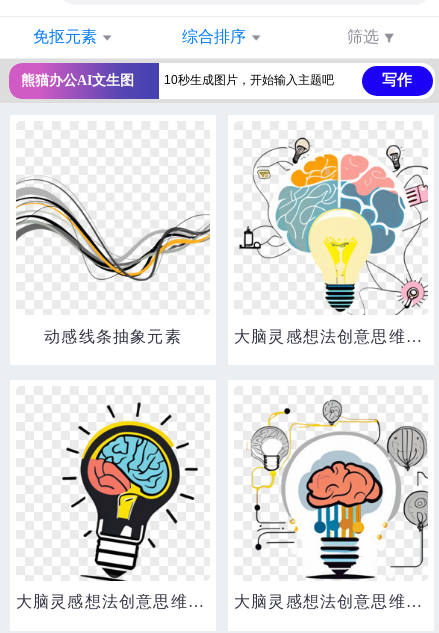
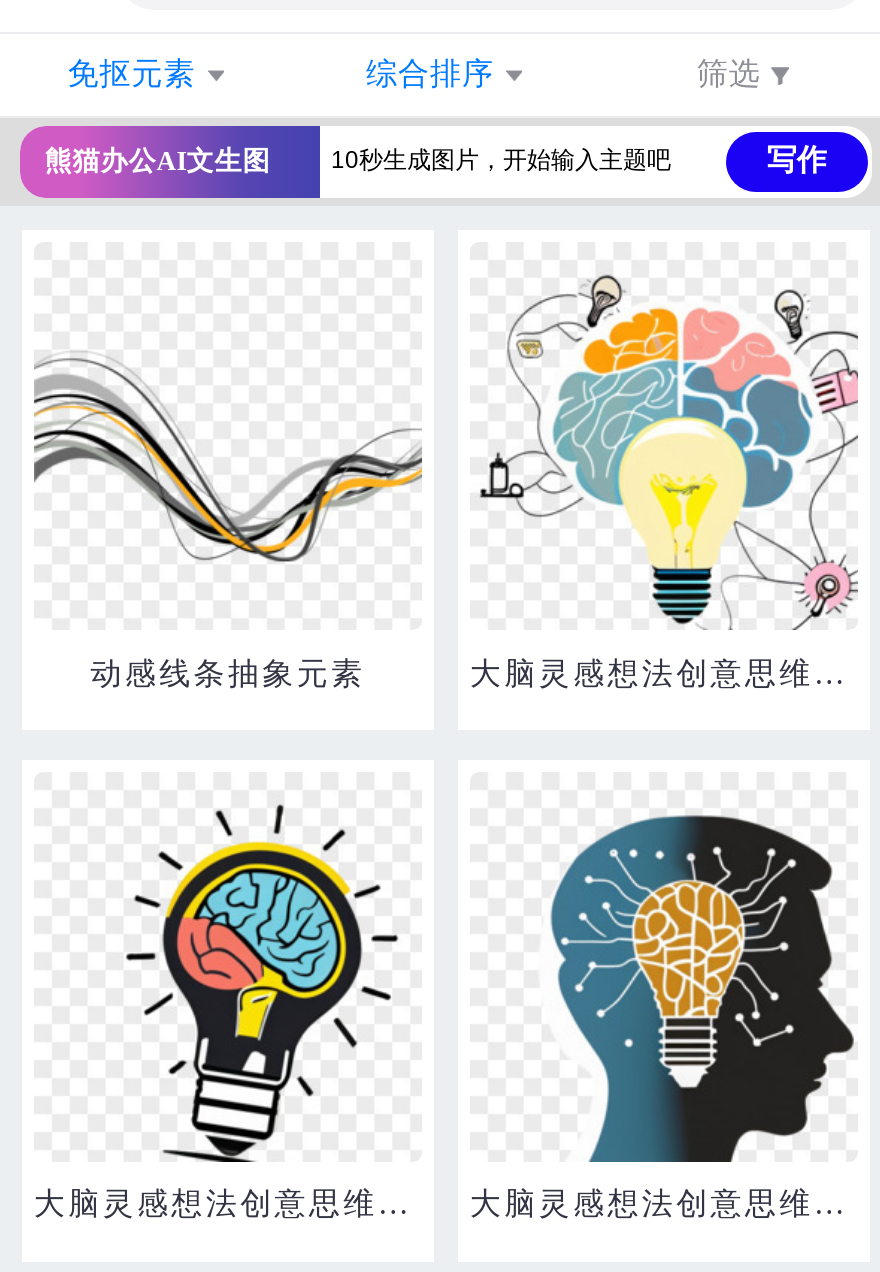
- [image]
+ [image]
